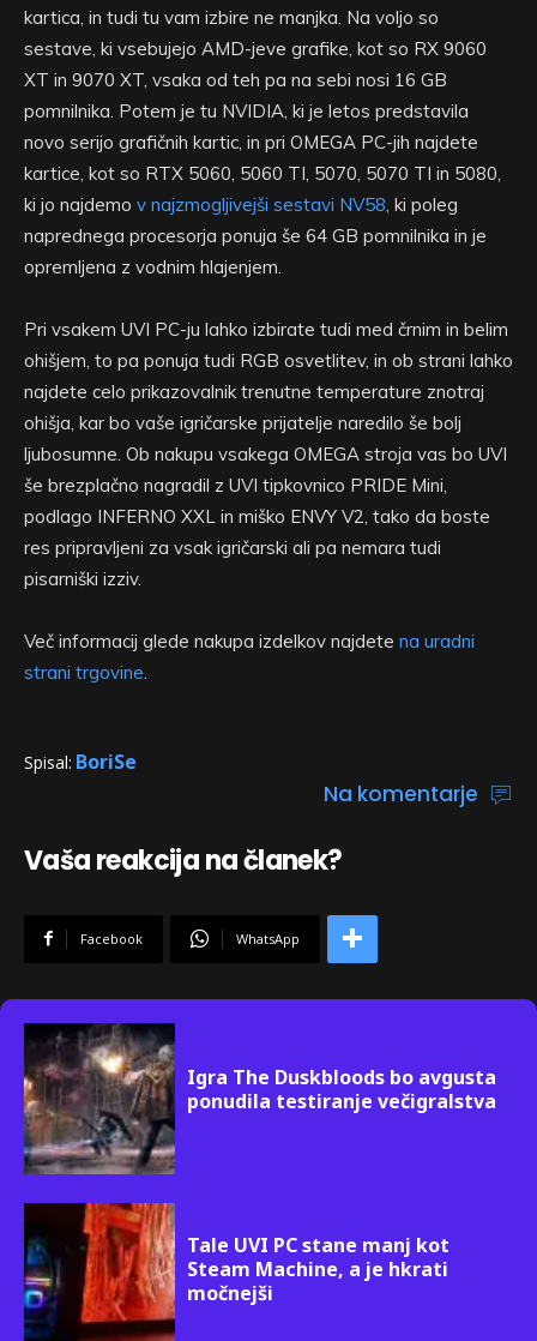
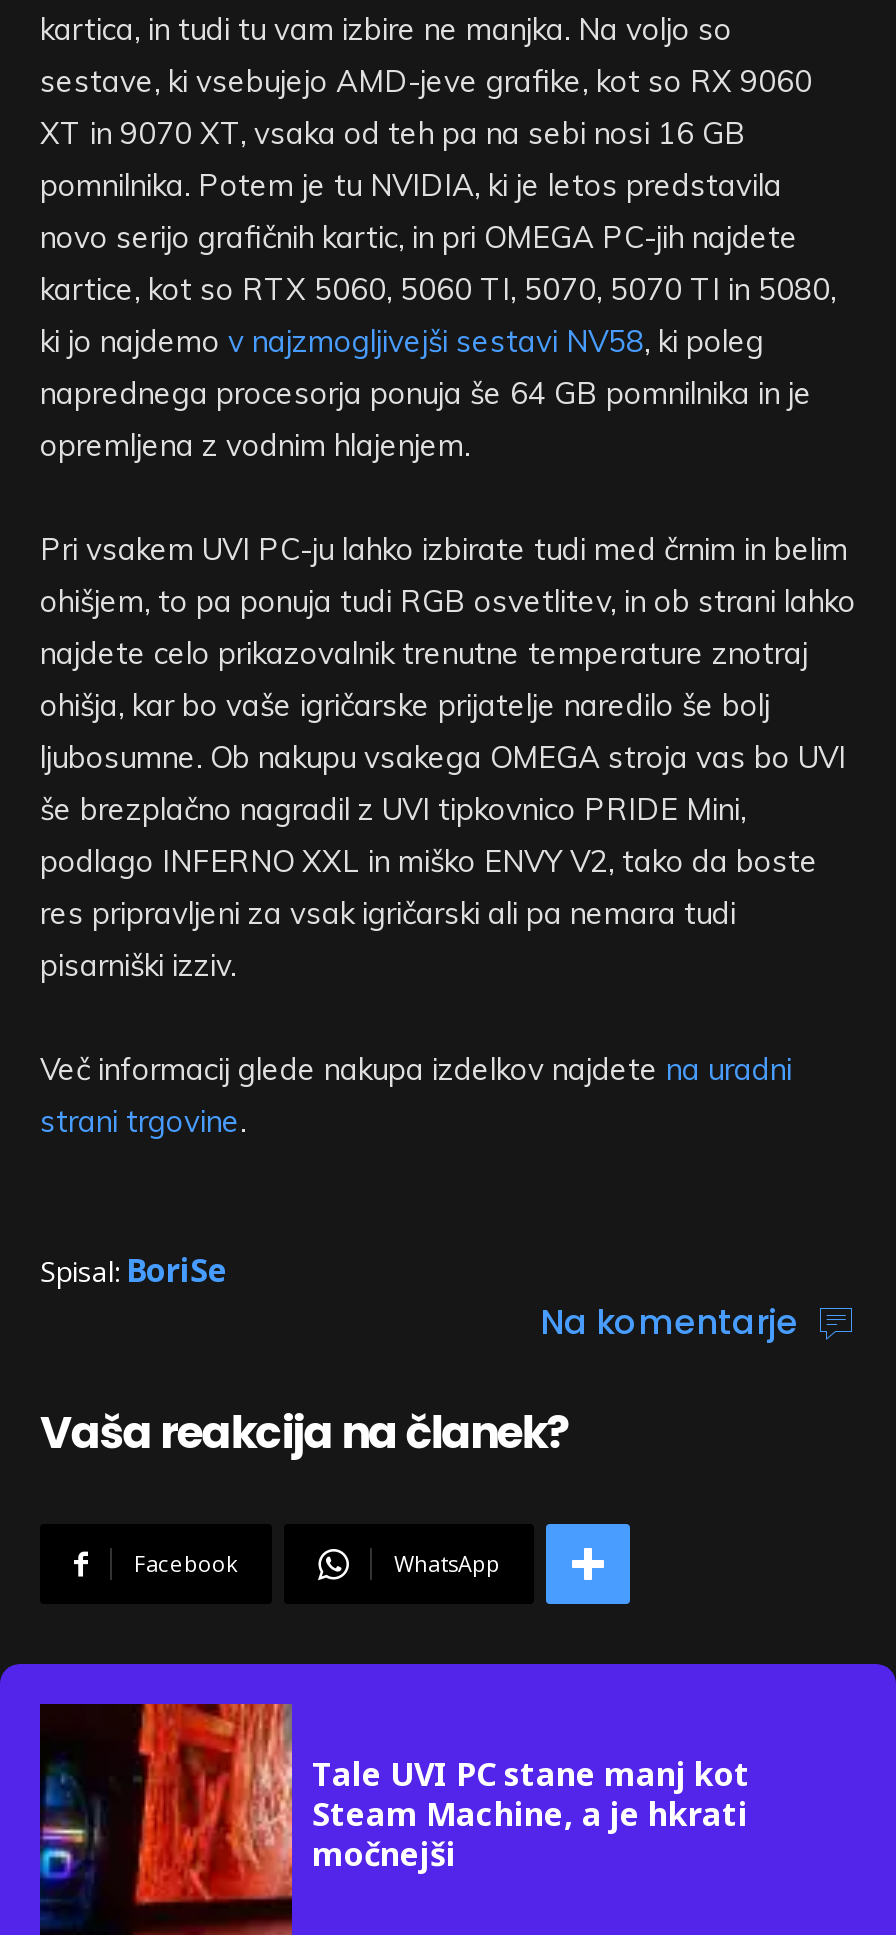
- [image]
- Igra The Duskbloods bo avgusta
- ponudila testiranje večigralstva
